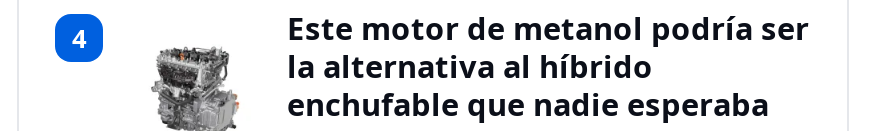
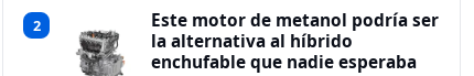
- 4
+ 2
